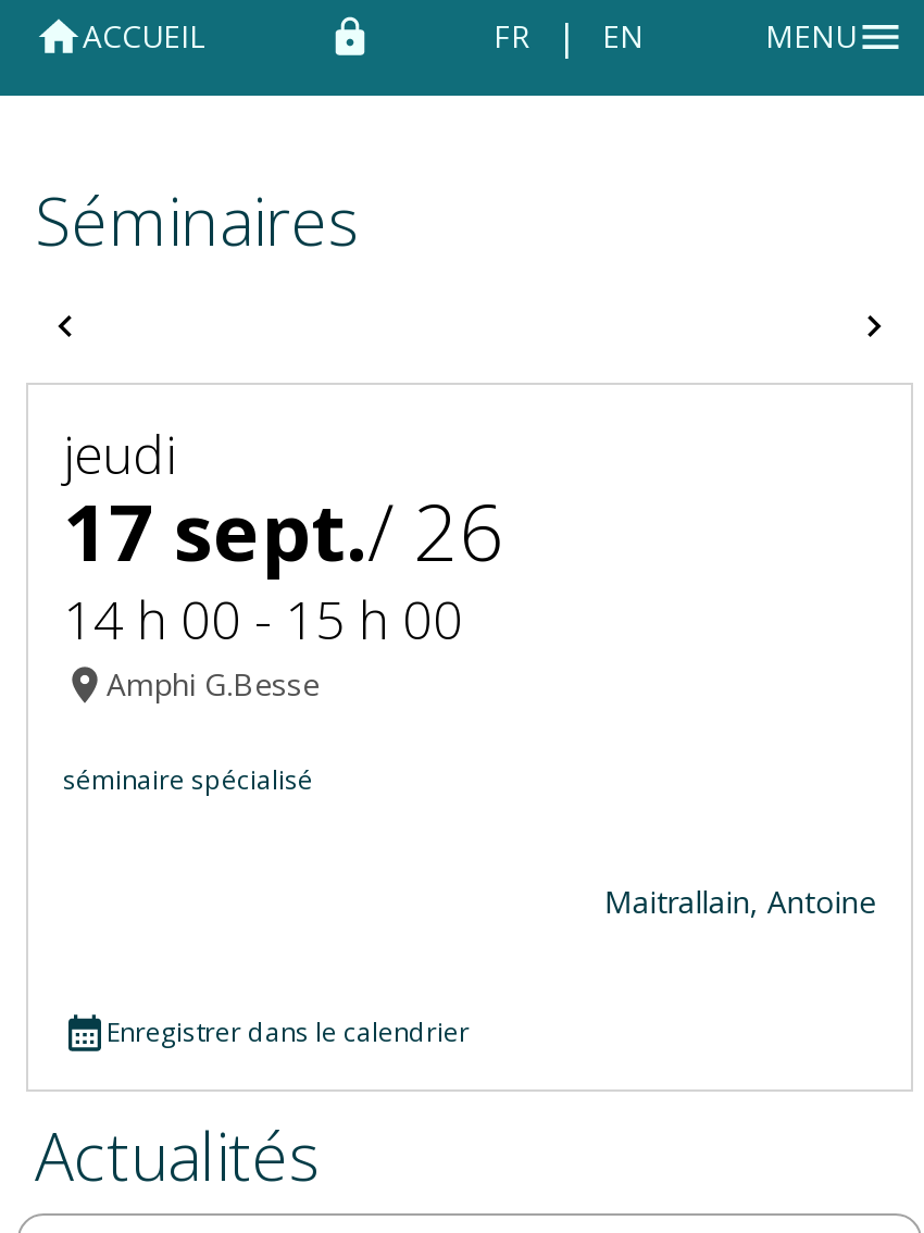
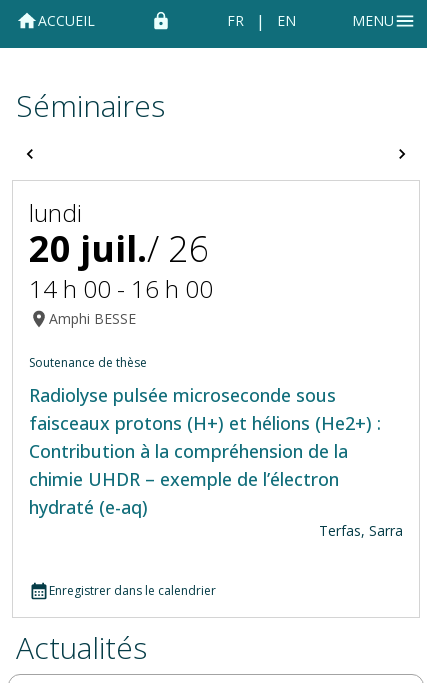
- jeudi
- 17 sept./ 26
- 14 h 00 - 15 h 00
- Amphi G.Besse
+ lundi
+ 20 juil./ 26
+ 14 h 00 - 16 h 00
+ Amphi BESSE

- séminaire spécialisé
+ Soutenance de thèse

- Maitrallain, Antoine
+ Radiolyse pulsée microseconde sous
+ faisceaux protons (H+) et hélions (He2+) :
+ Contribution à la compréhension de la
+ chimie UHDR – exemple de l’électron
+ hydraté (e-aq)
+ Terfas, Sarra
